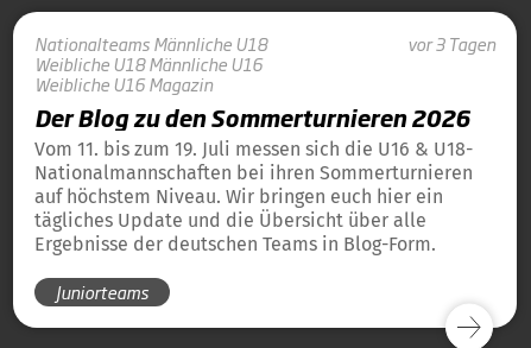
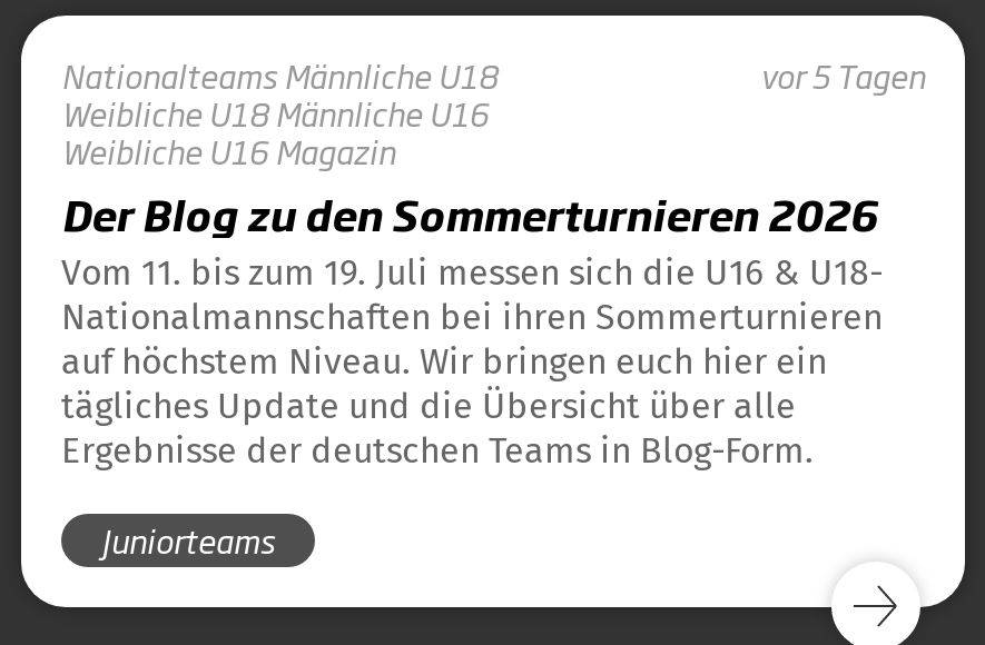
- vor 3 Tagen
+ vor 5 Tagen
